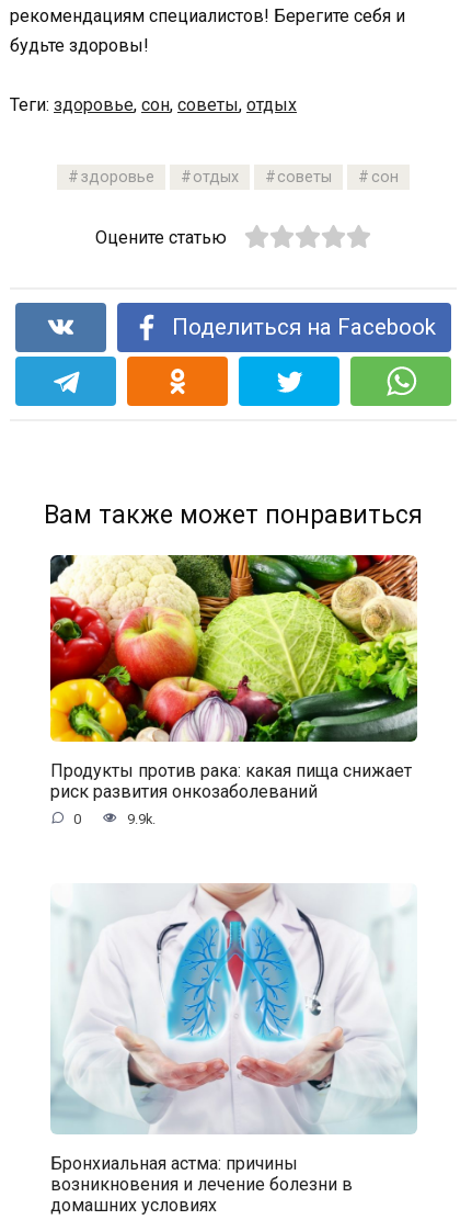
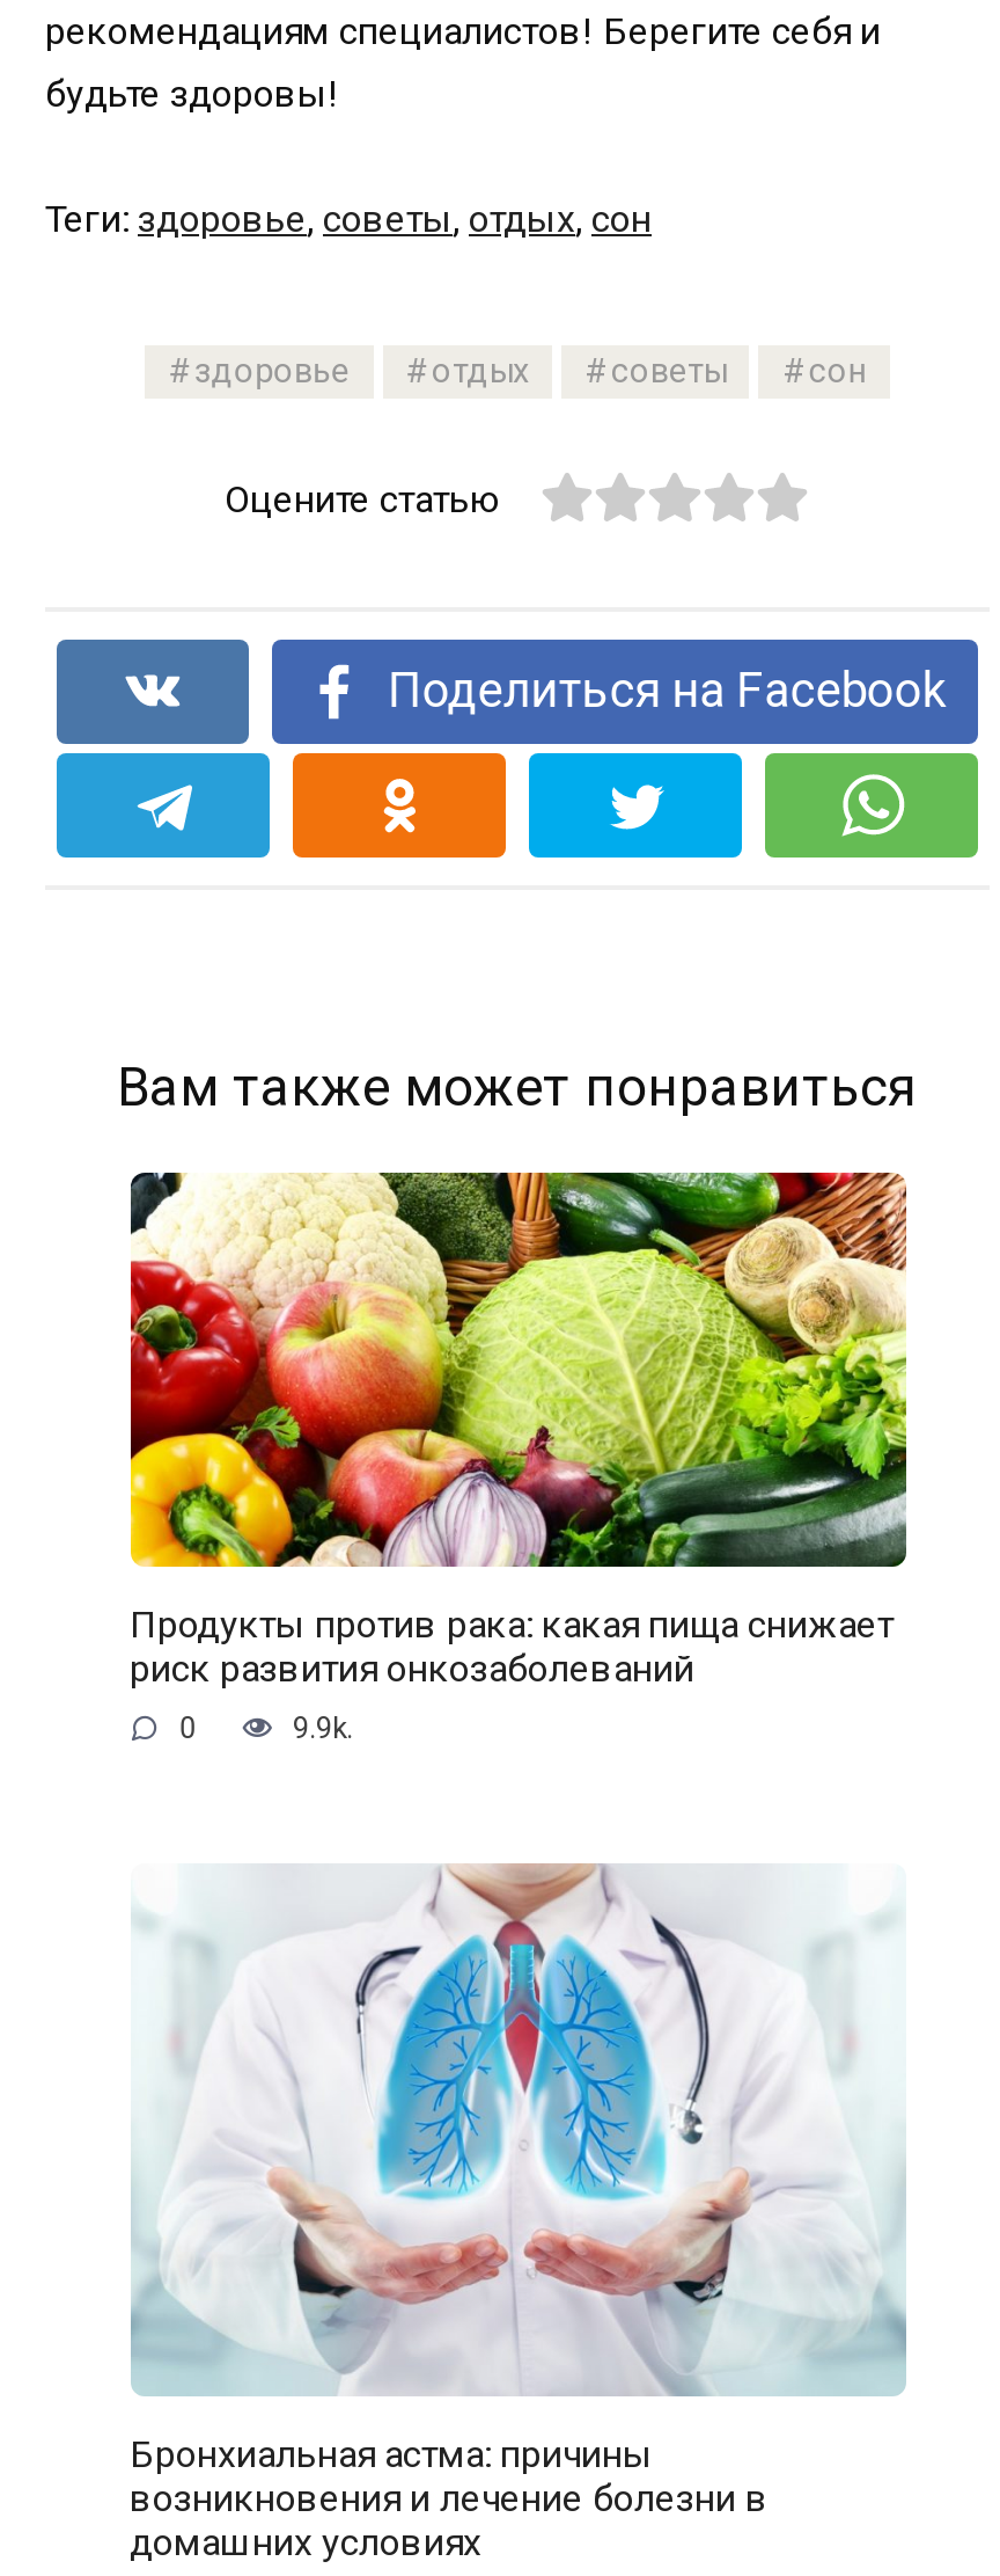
- Теги: здоровье, сон, советы, отдых
+ Теги: здоровье, советы, отдых, сон
